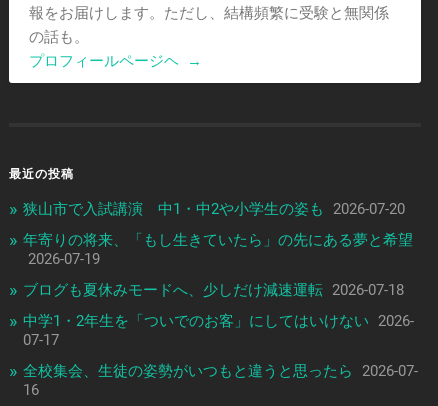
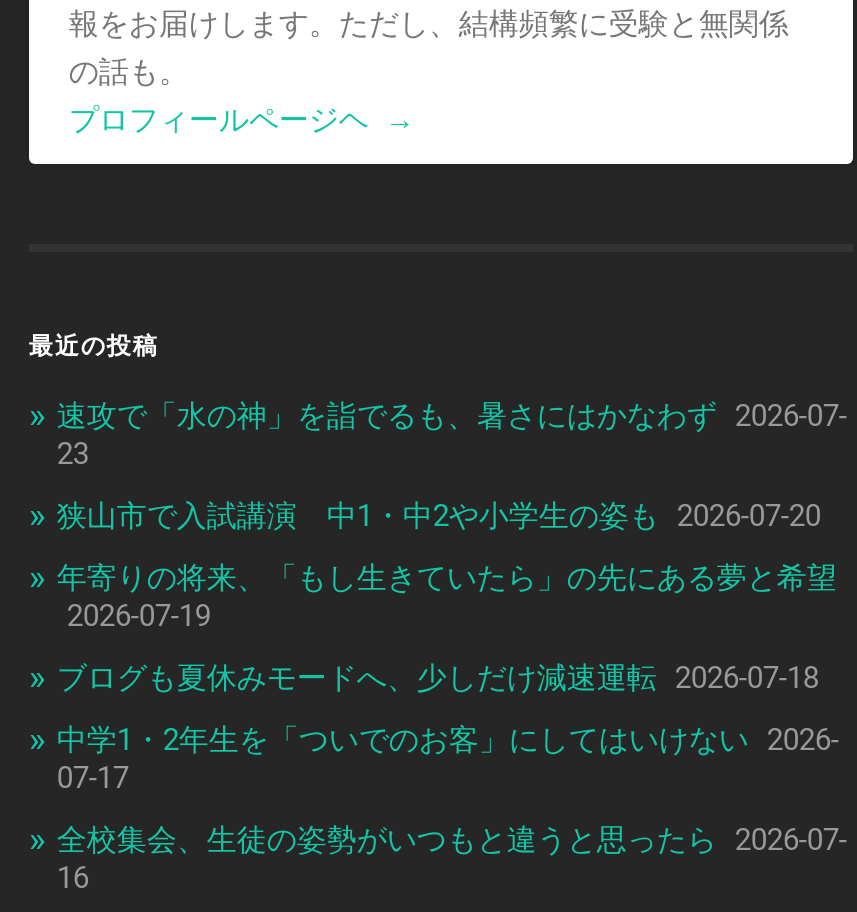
+ 速攻で「水の神」を詣でるも、暑さにはかなわず 2026-07-
+ 23
